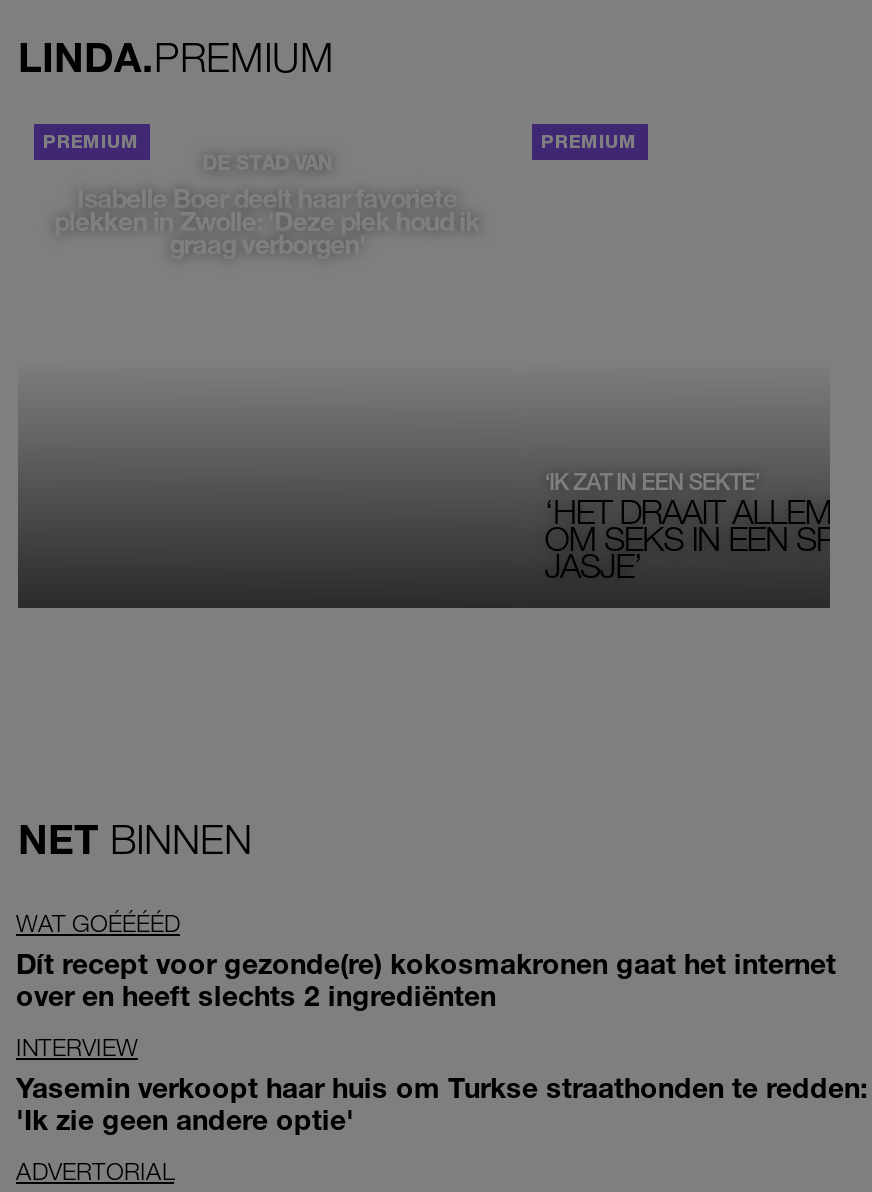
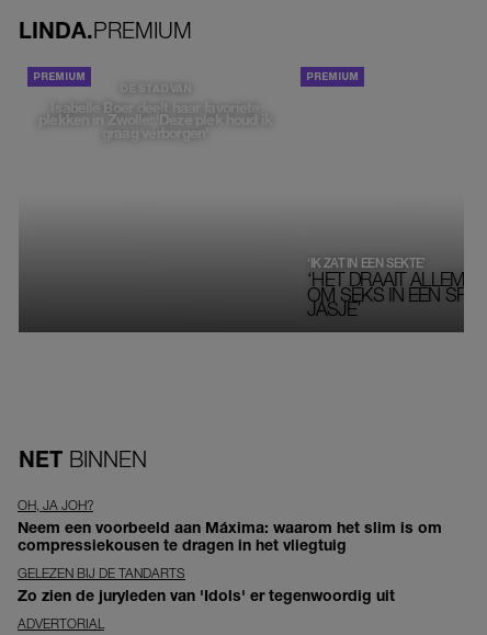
- WAT GOÉÉÉÉD
- Dít recept voor gezonde(re) kokosmakronen gaat het internet
- over en heeft slechts 2 ingrediënten
+ OH, JA JOH?
+ Neem een voorbeeld aan Máxima: waarom het slim is om
+ compressiekousen te dragen in het vliegtuig

- INTERVIEW
- Yasemin verkoopt haar huis om Turkse straathonden te redden:
- 'Ik zie geen andere optie'
+ GELEZEN BIJ DE TANDARTS
+ Zo zien de juryleden van 'Idols' er tegenwoordig uit
